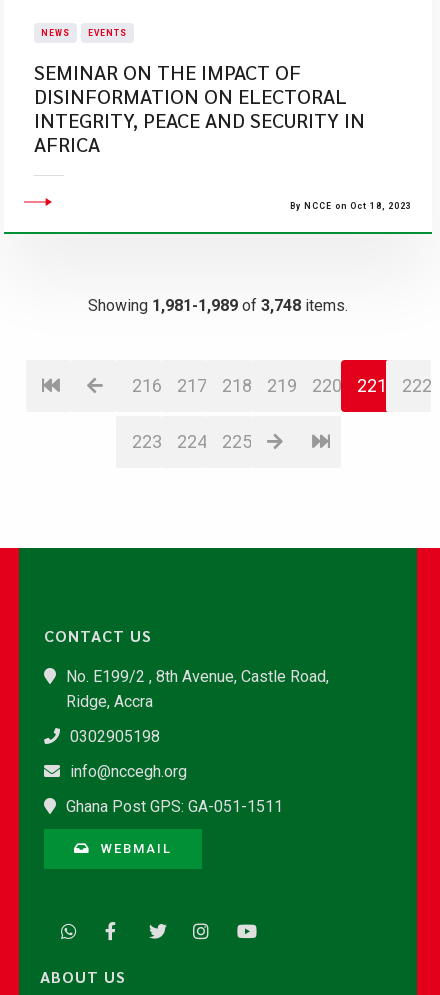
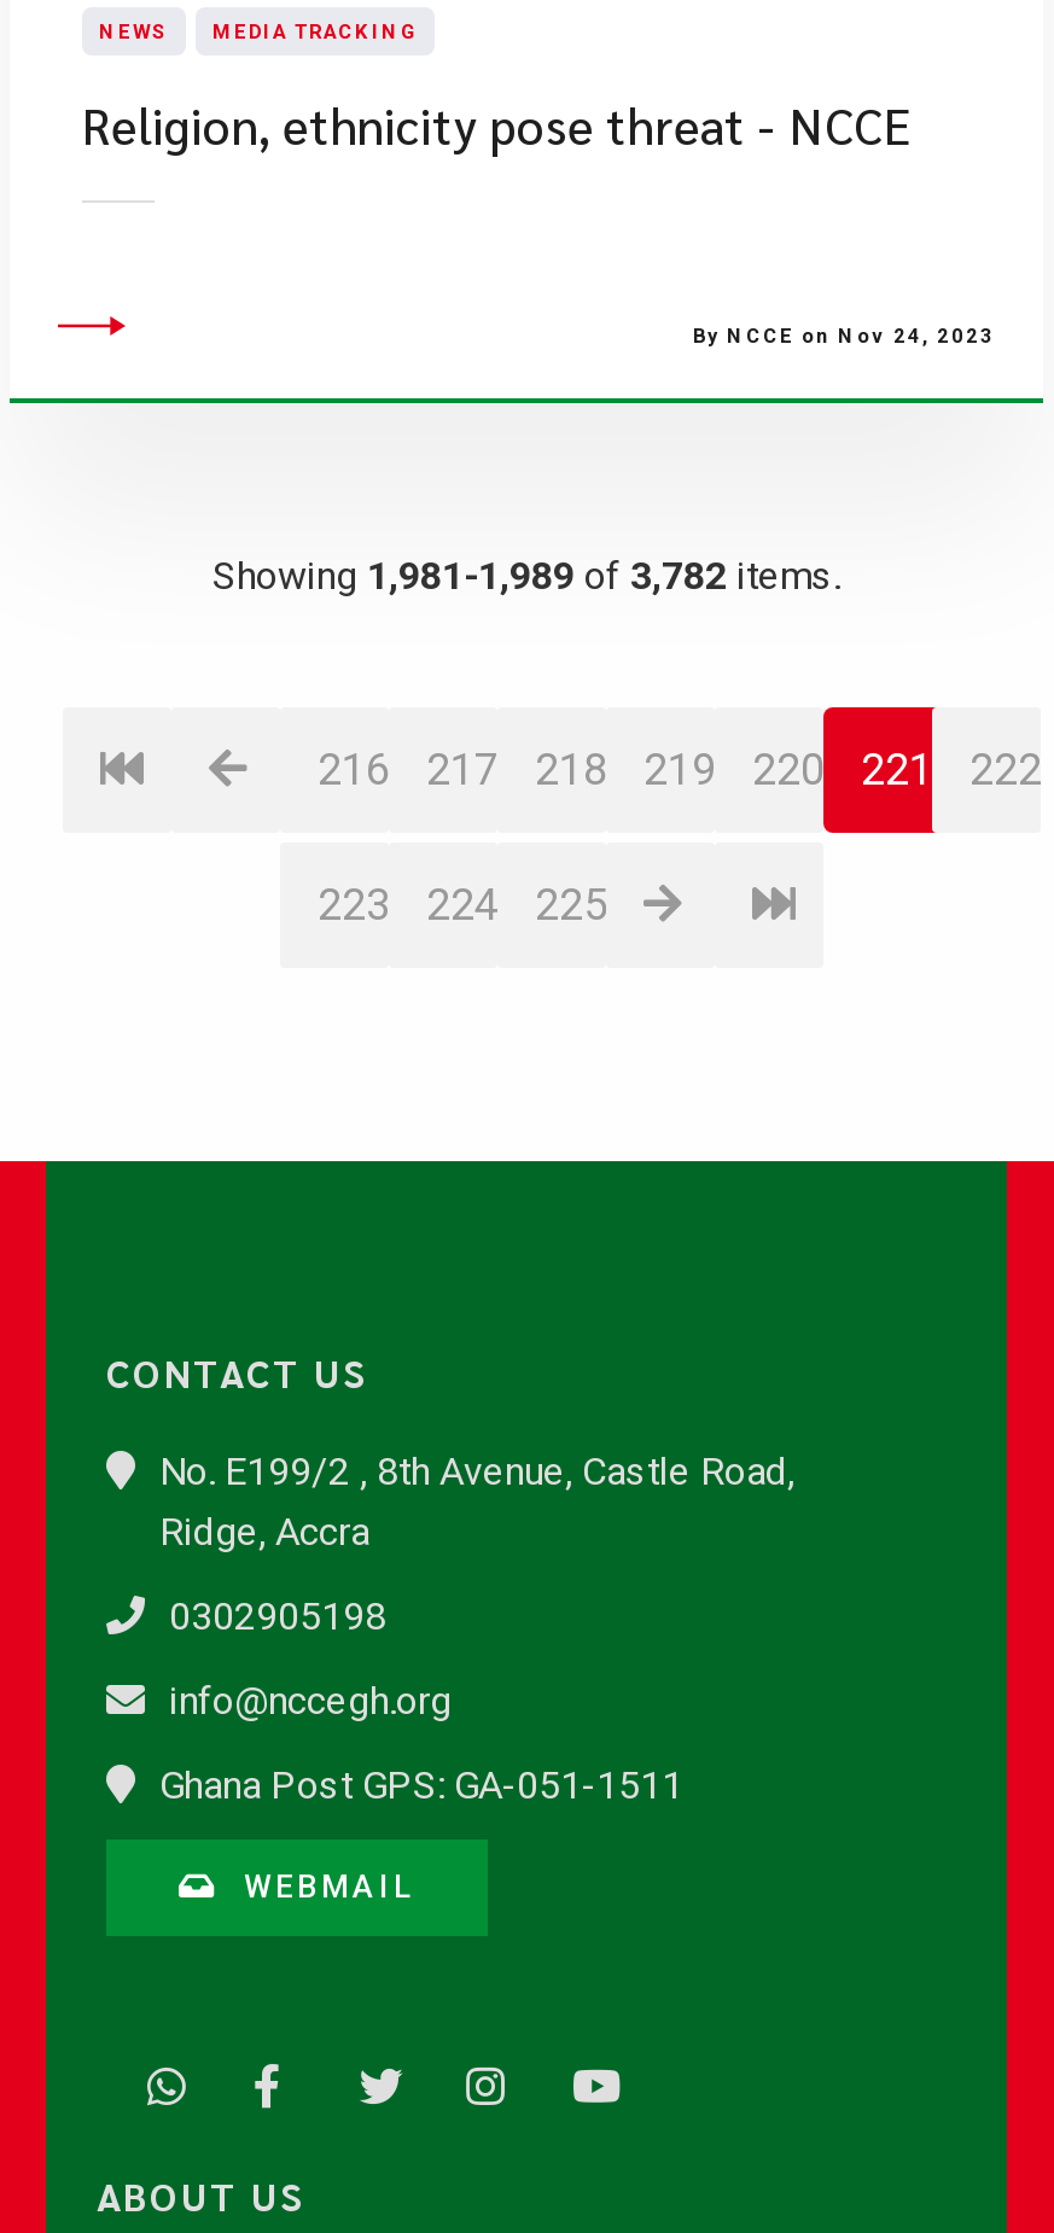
- EVENTS
+ MEDIA TRACKING

- SEMINAR ON THE IMPACT OF
- DISINFORMATION ON ELECTORAL
- INTEGRITY, PEACE AND SECURITY IN
- AFRICA
+ Religion, ethnicity pose threat - NCCE

- By NCCE on Oct 18, 2023
+ By NCCE on Nov 24, 2023

- Showing 1,981-1,989 of 3,748 items.
+ Showing 1,981-1,989 of 3,782 items.
